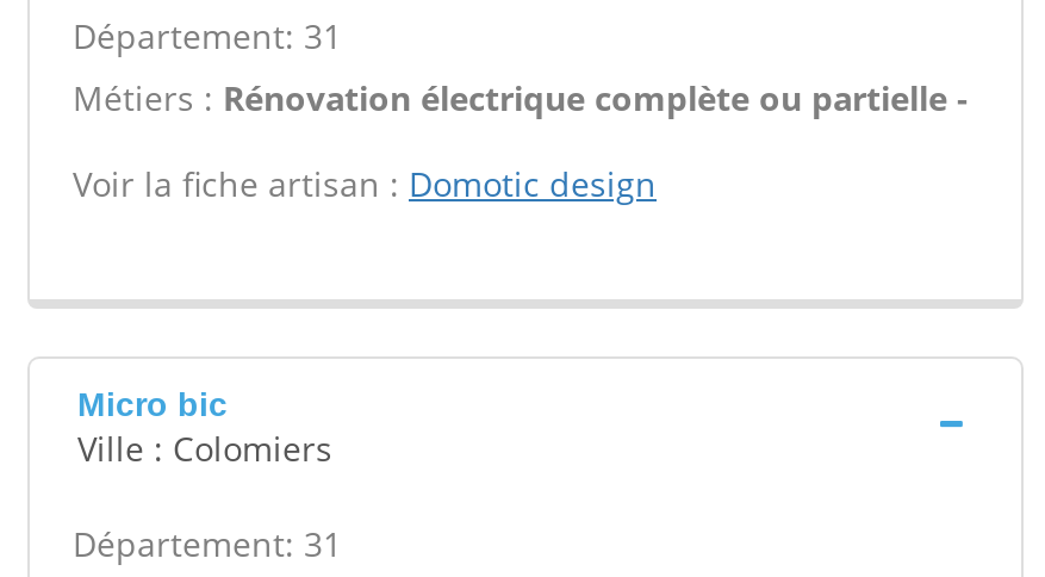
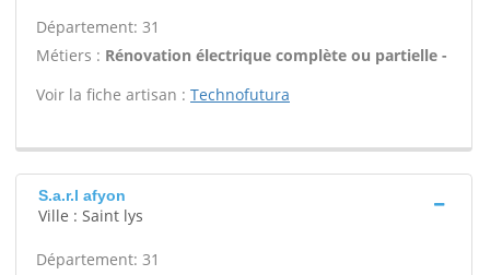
- Voir la fiche artisan : Domotic design
+ Voir la fiche artisan : Technofutura

- Micro bic
- Ville : Colomiers
+ S.a.r.l afyon
+ Ville : Saint lys
